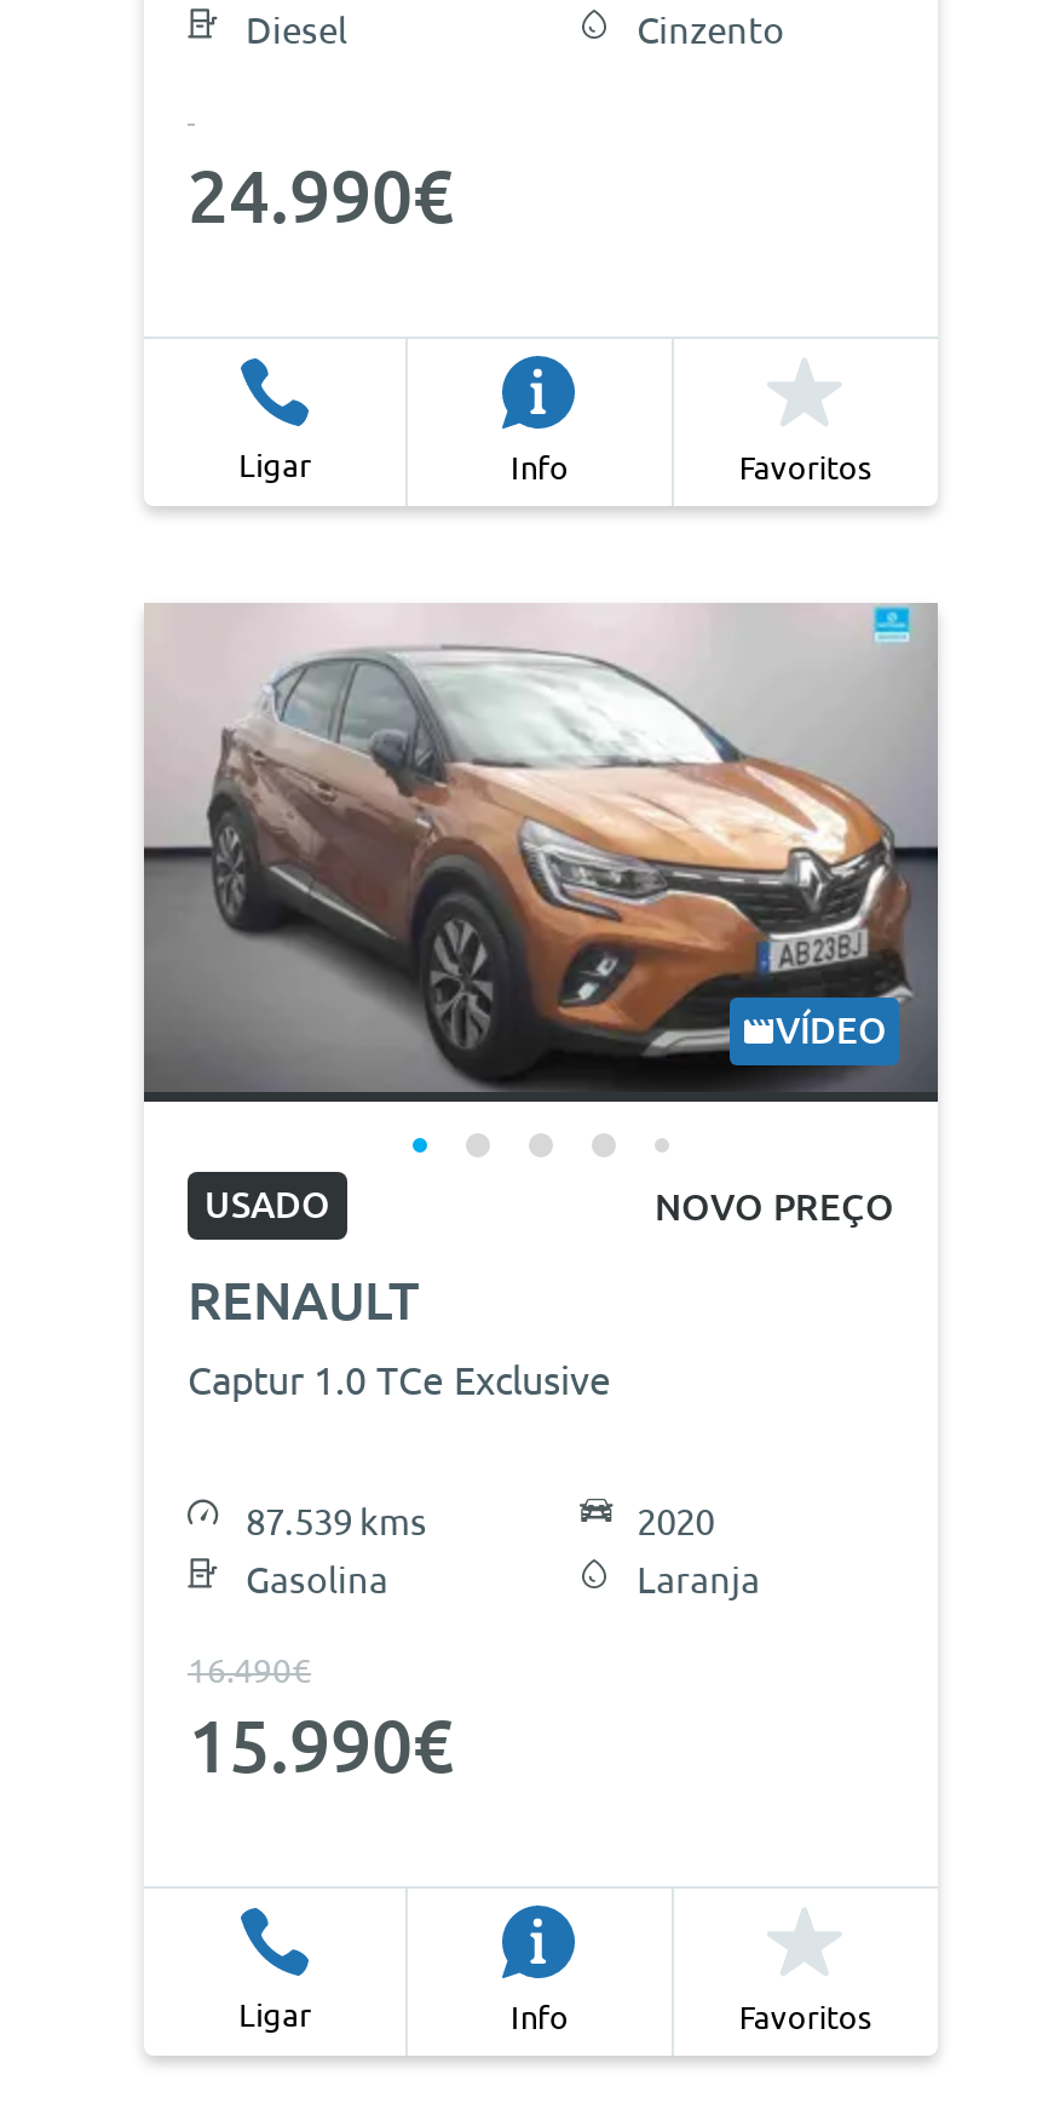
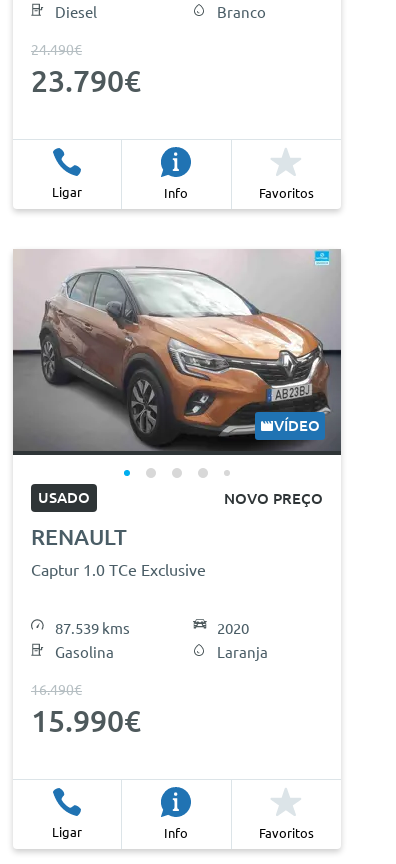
- Cinzento
+ Branco

- 24.990€
+ 24.490€
+ 23.790€
